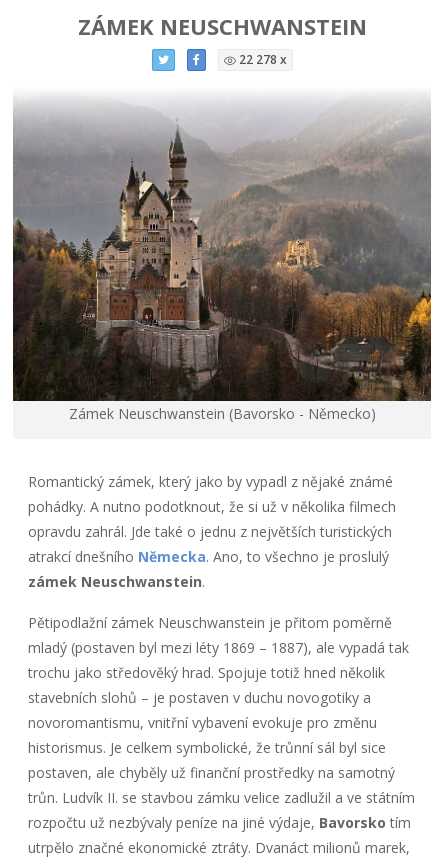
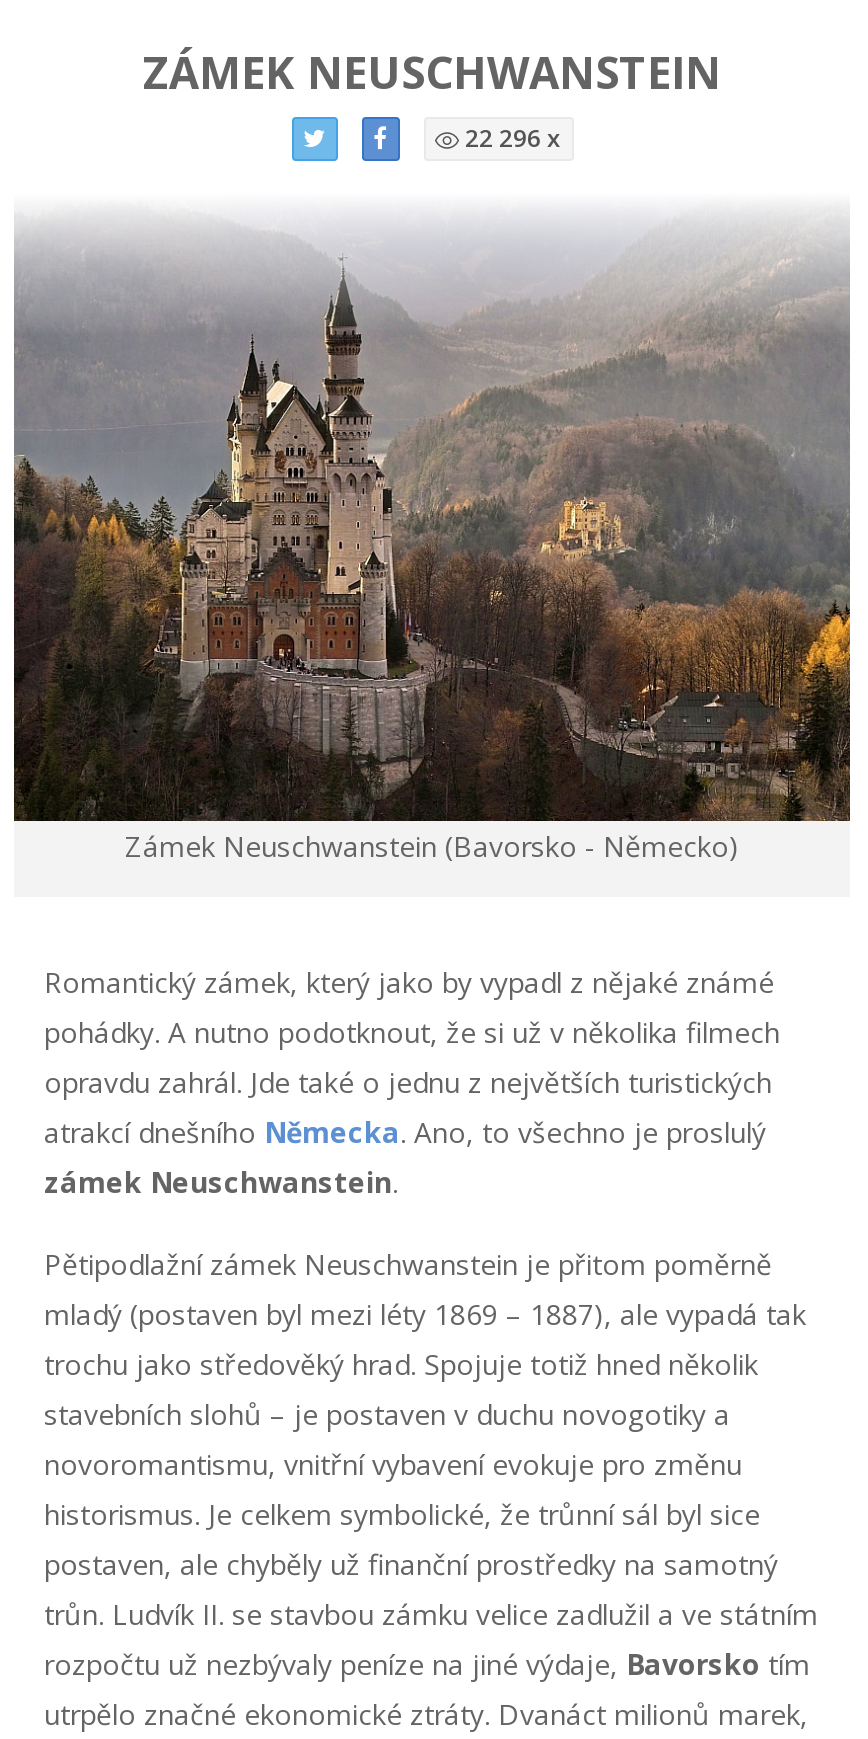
- 22 278 x
+ 22 296 x
